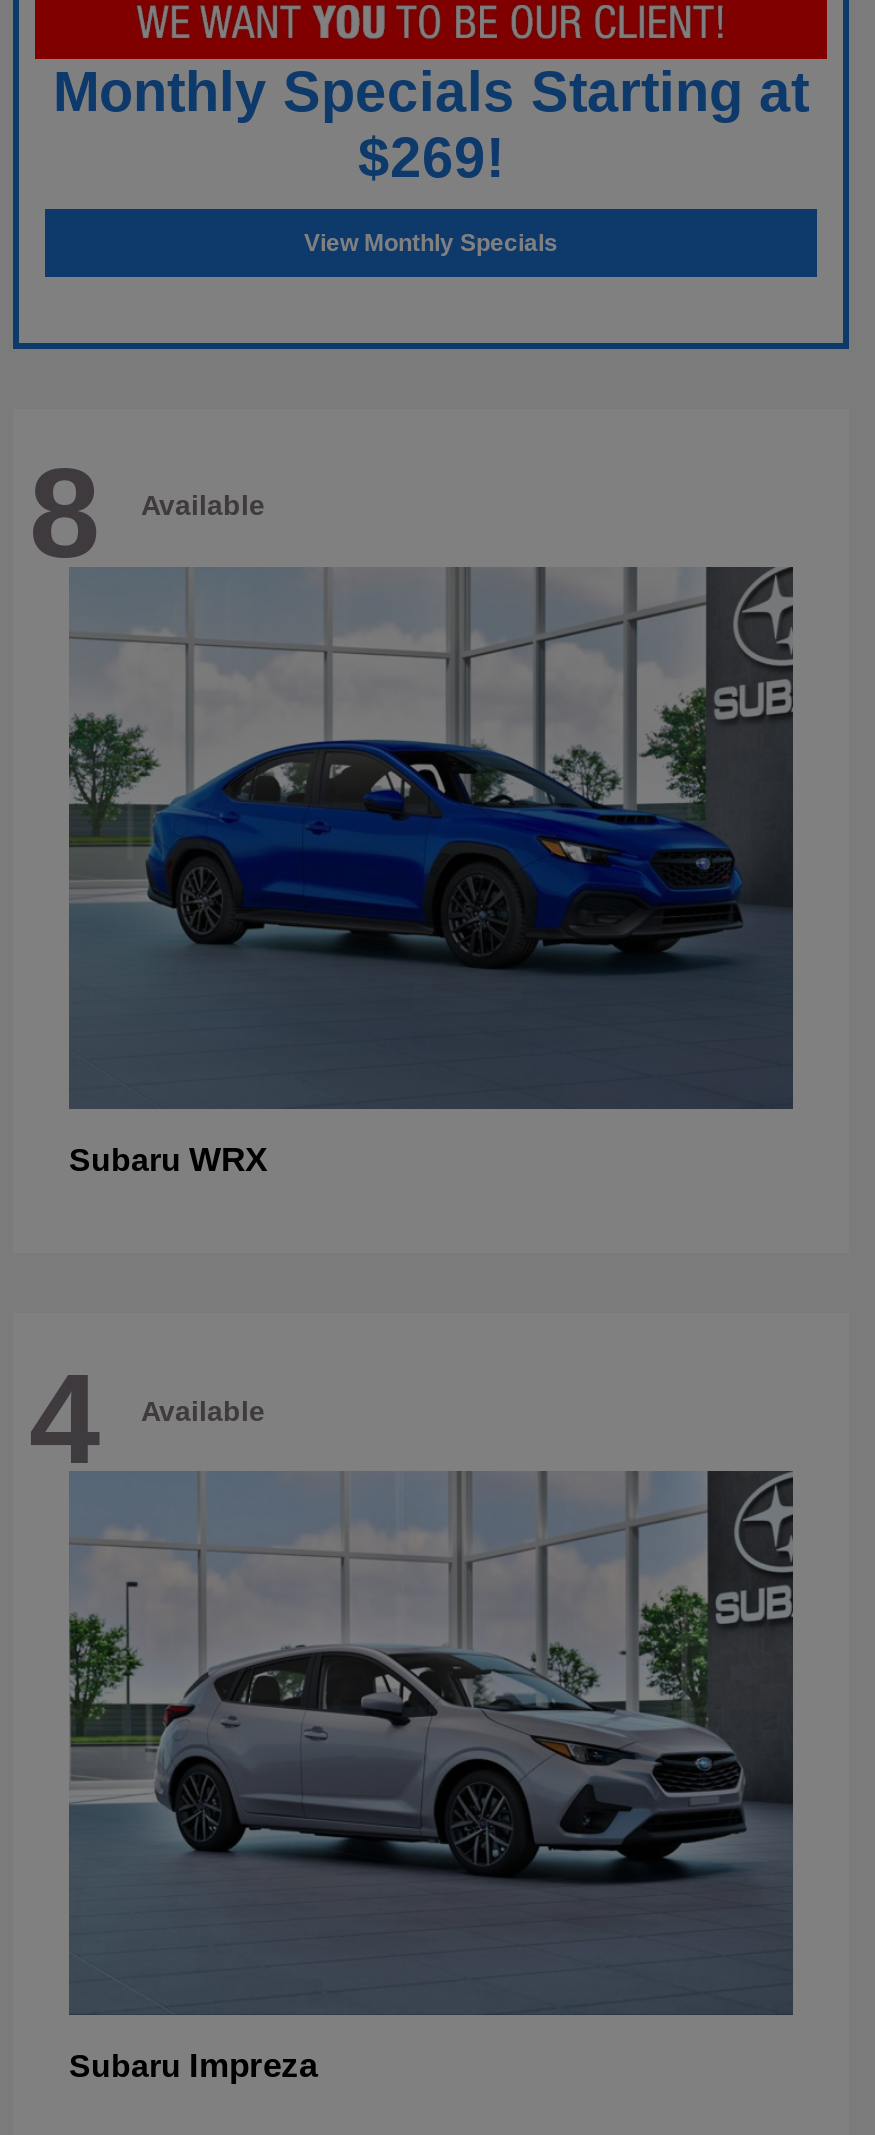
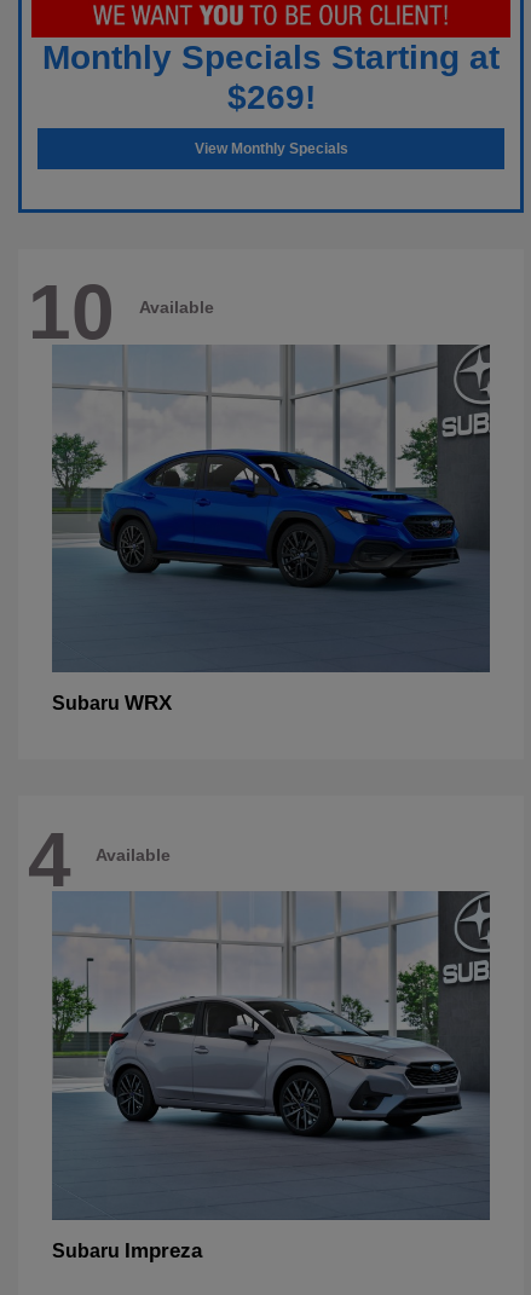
- 8 Available
+ 10 Available
